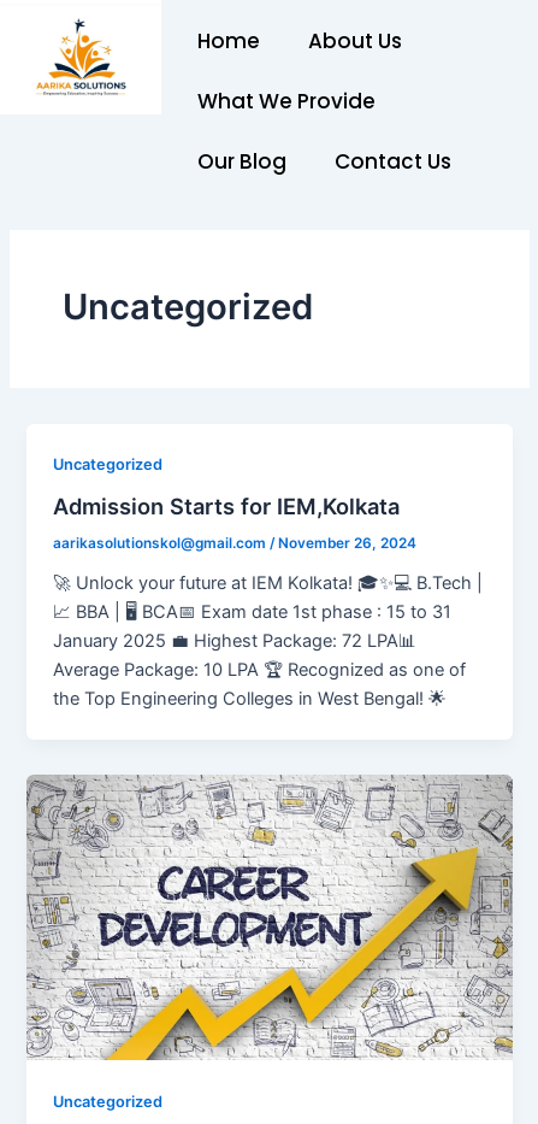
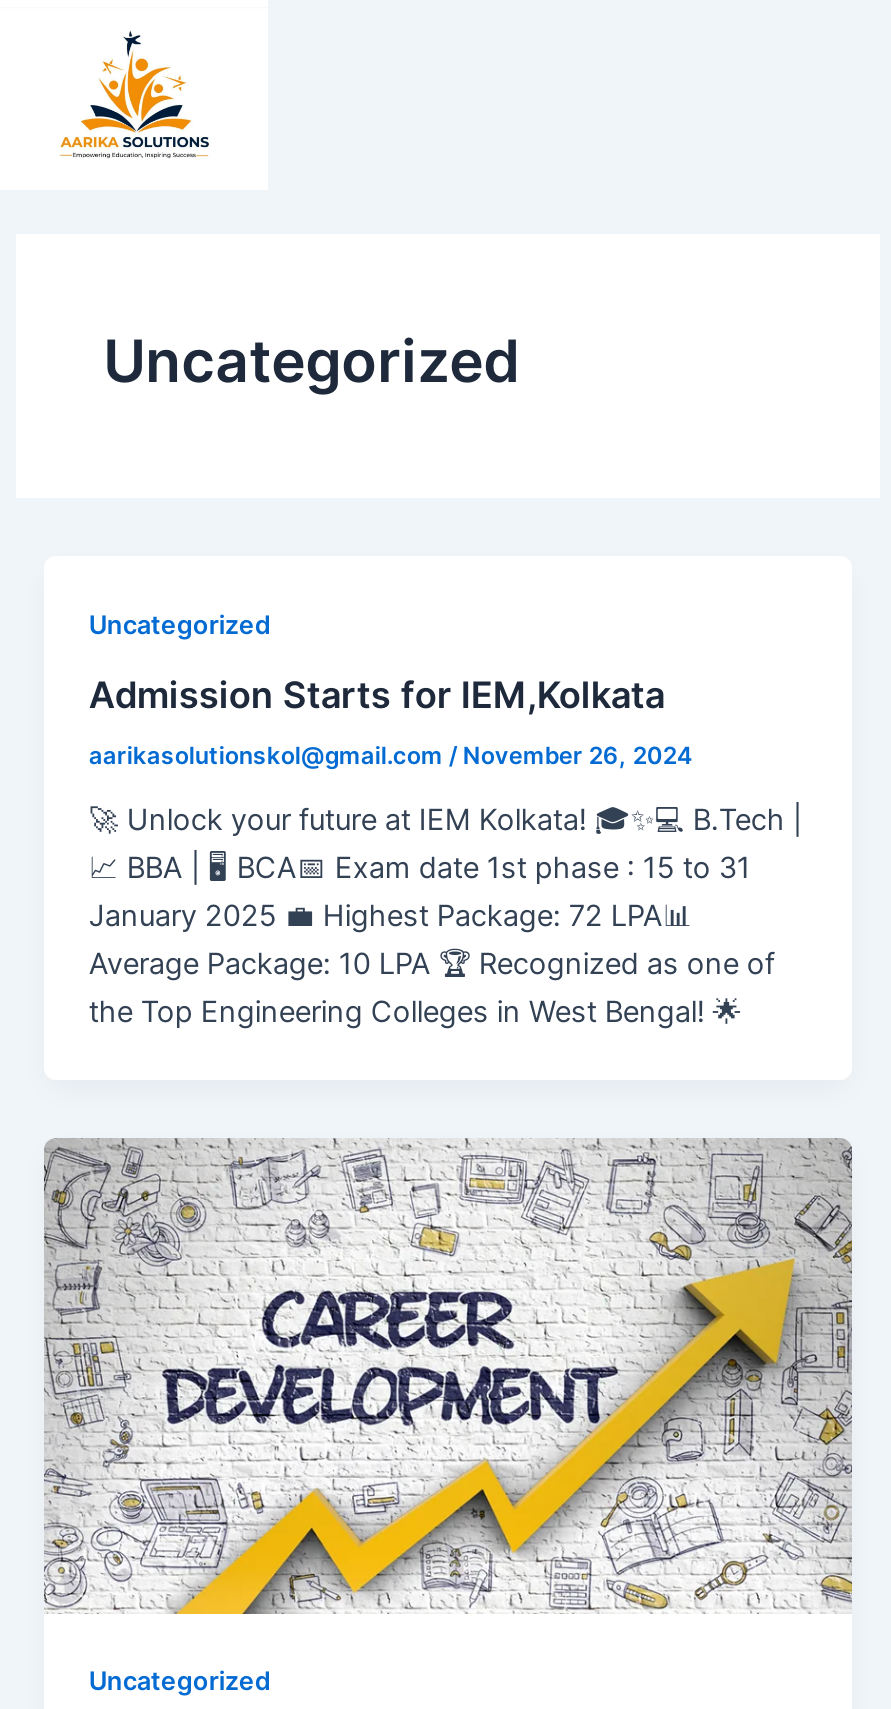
- Home
- About Us
- What We Provide
- Our Blog
- Contact Us
